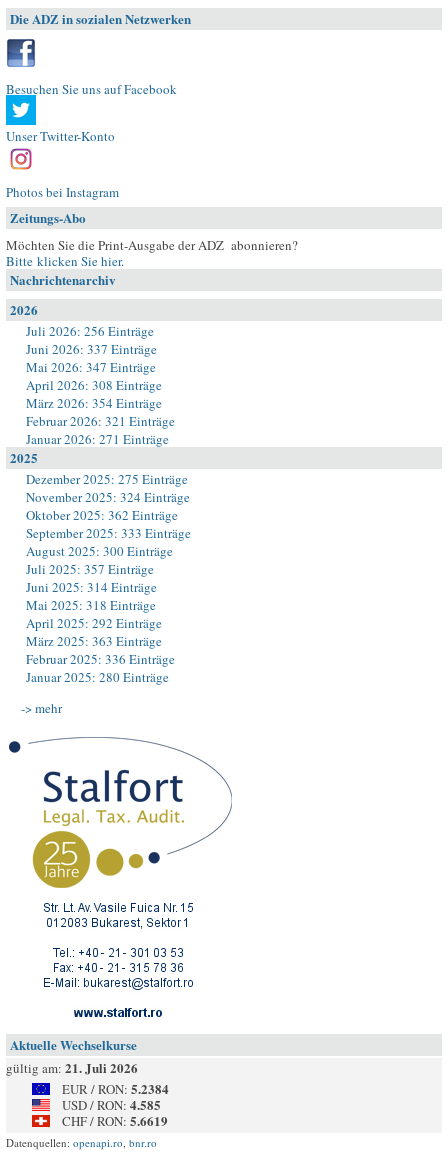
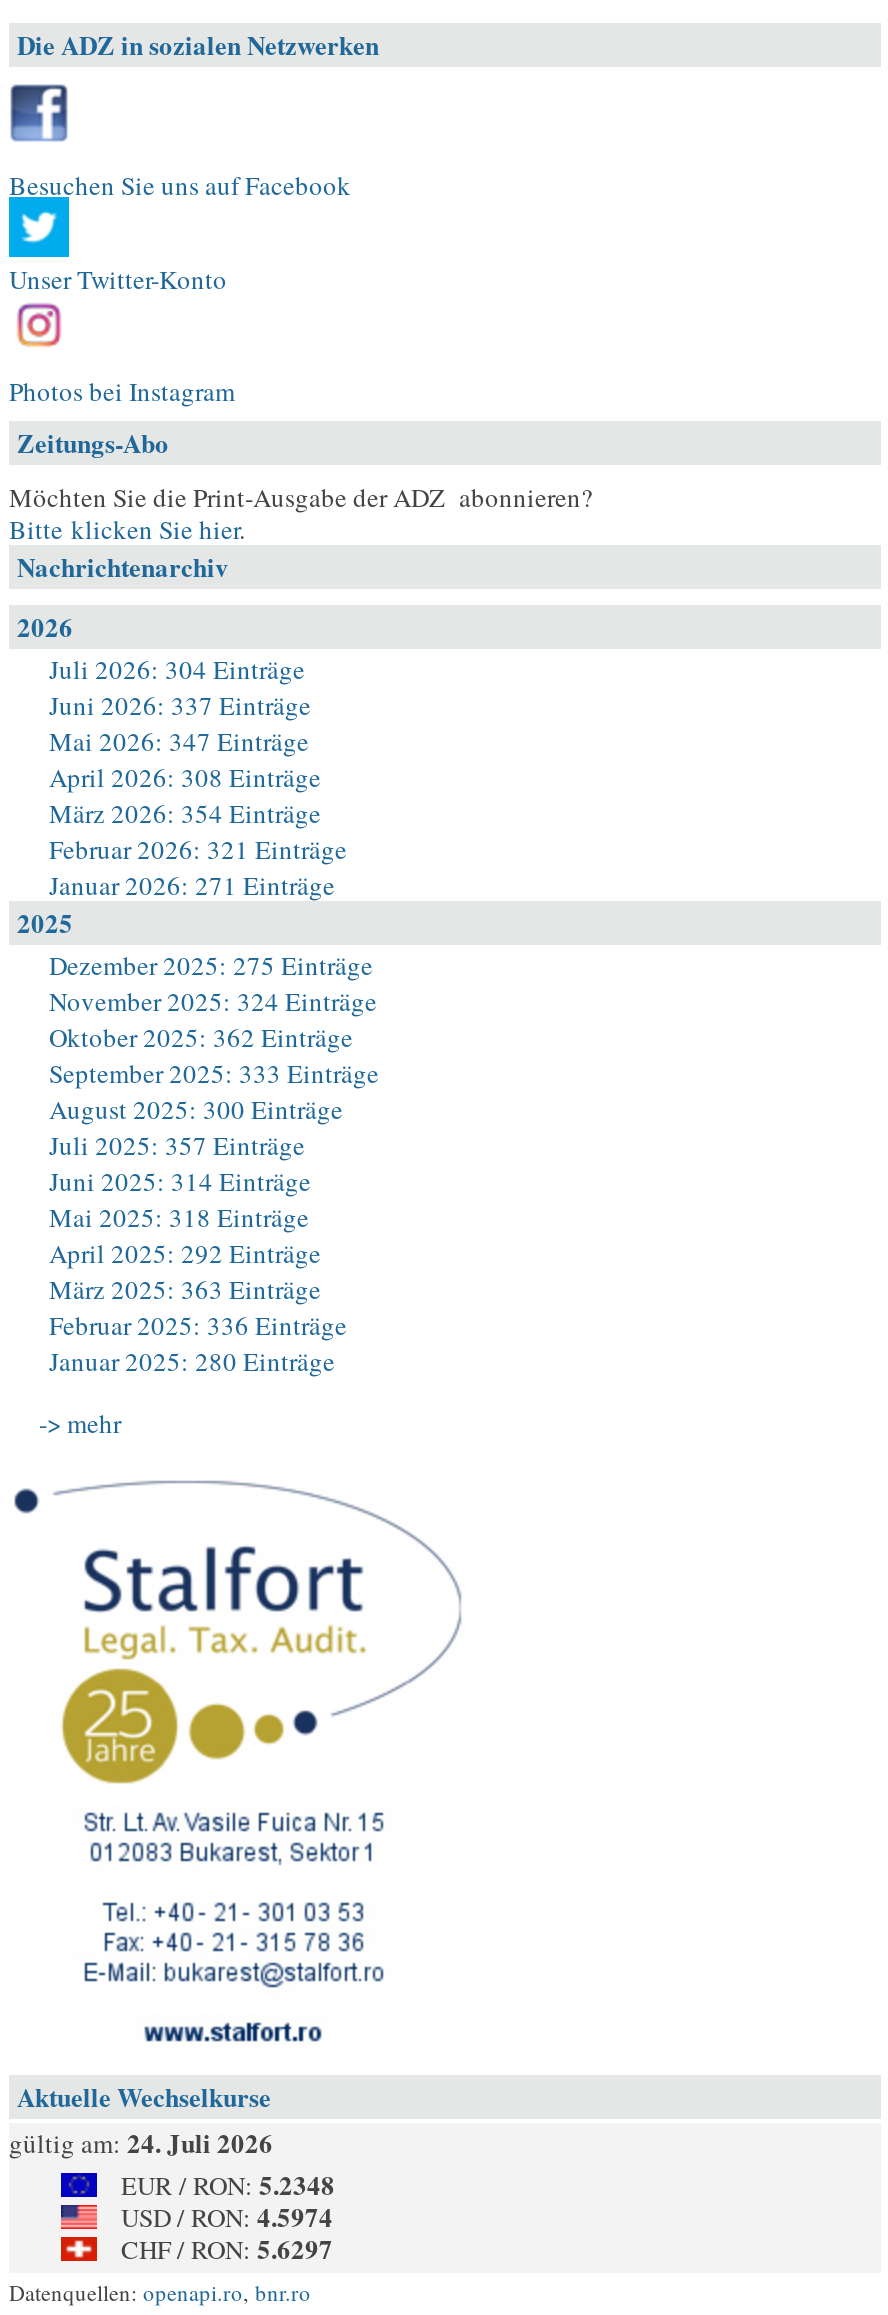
- Juli 2026: 256 Einträge
+ Juli 2026: 304 Einträge

- gültig am: 21. Juli 2026
+ gültig am: 24. Juli 2026

- EUR / RON: 5.2384
+ EUR / RON: 5.2348

- USD / RON: 4.585
+ USD / RON: 4.5974

- CHF / RON: 5.6619
+ CHF / RON: 5.6297
